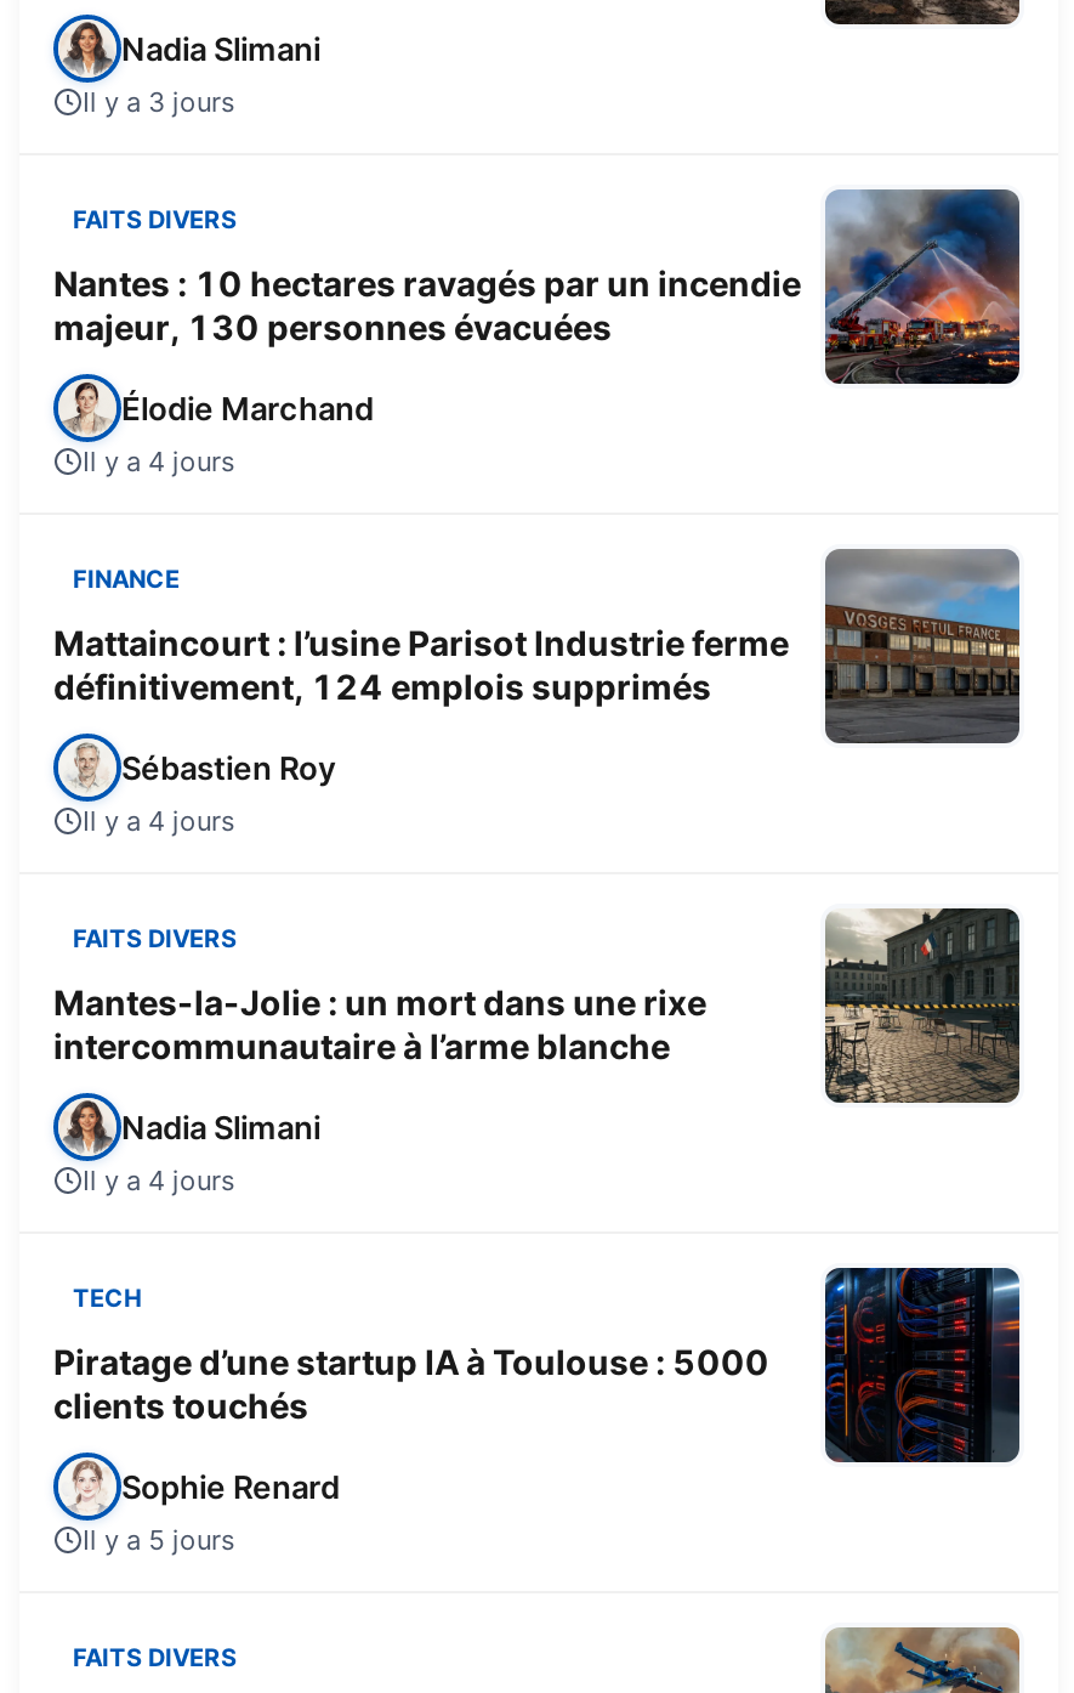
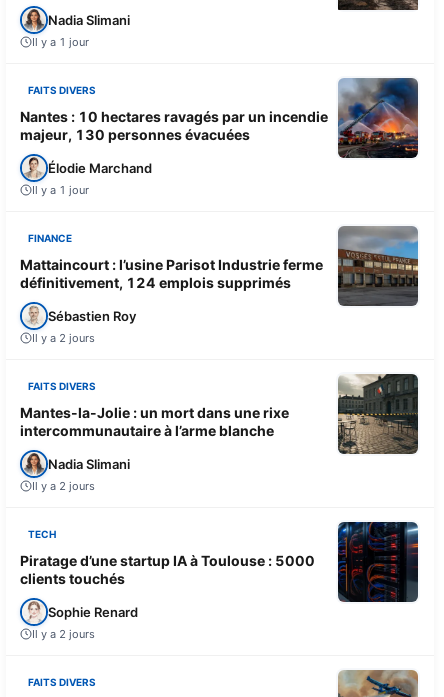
- Il y a 3 jours
+ Il y a 1 jour

- Il y a 4 jours
+ Il y a 1 jour

- Il y a 4 jours
+ Il y a 2 jours

- Il y a 4 jours
+ Il y a 2 jours

- Il y a 5 jours
+ Il y a 2 jours
